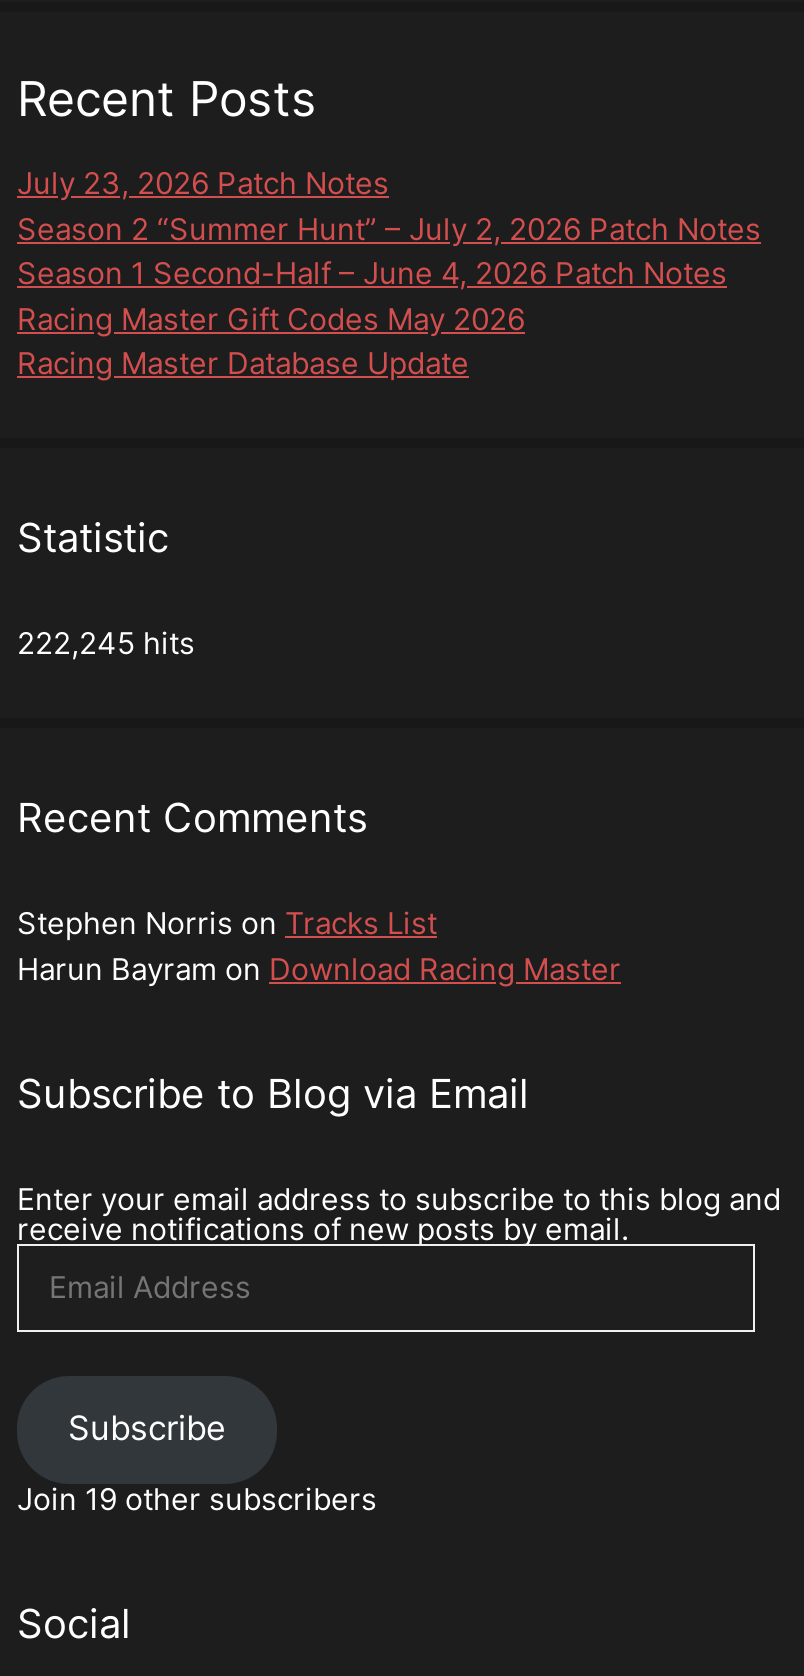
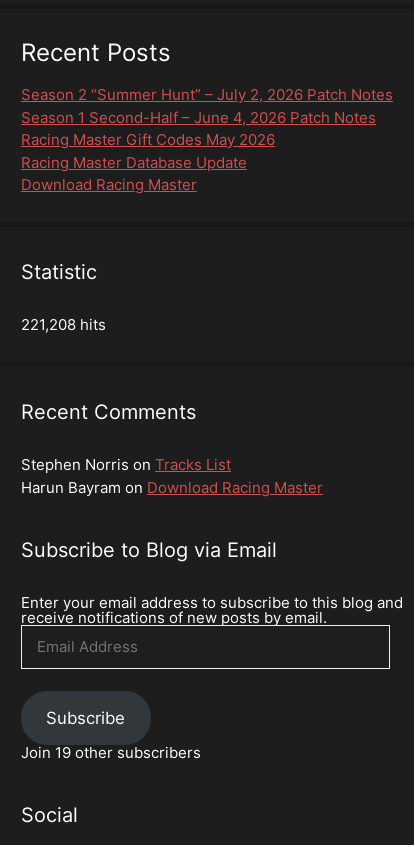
- July 23, 2026 Patch Notes

moved up: Season 2 “Summer Hunt” – July 2, 2026 Patch Notes | Season 1 Second-Half – June 4, 2026 Patch Notes | Racing Master Gift Codes May 2026 | Racing Master Database Update

+ Download Racing Master

- 222,245 hits
+ 221,208 hits
